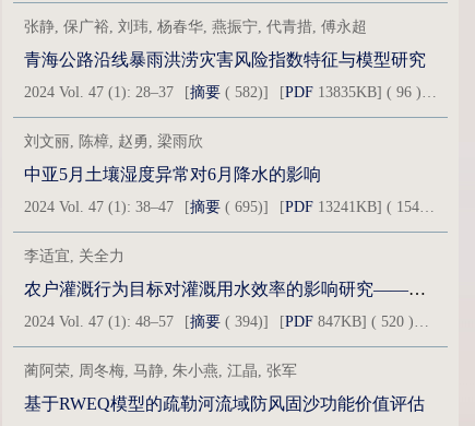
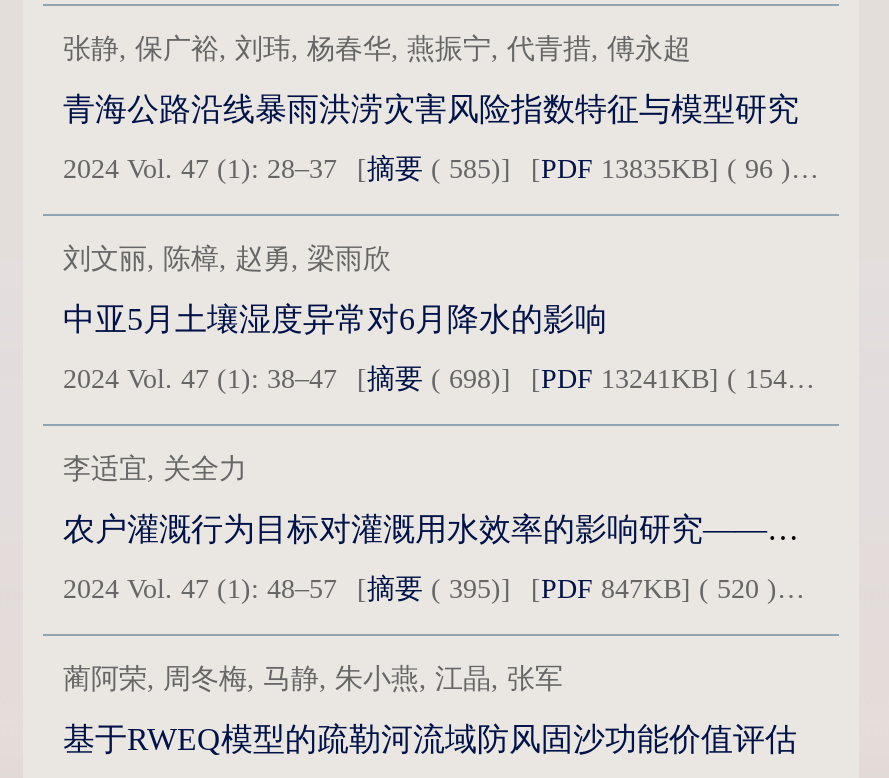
- [摘要( 582)]
+ [摘要( 585)]

- [摘要( 695)]
+ [摘要( 698)]

- [摘要( 394)]
+ [摘要( 395)]
